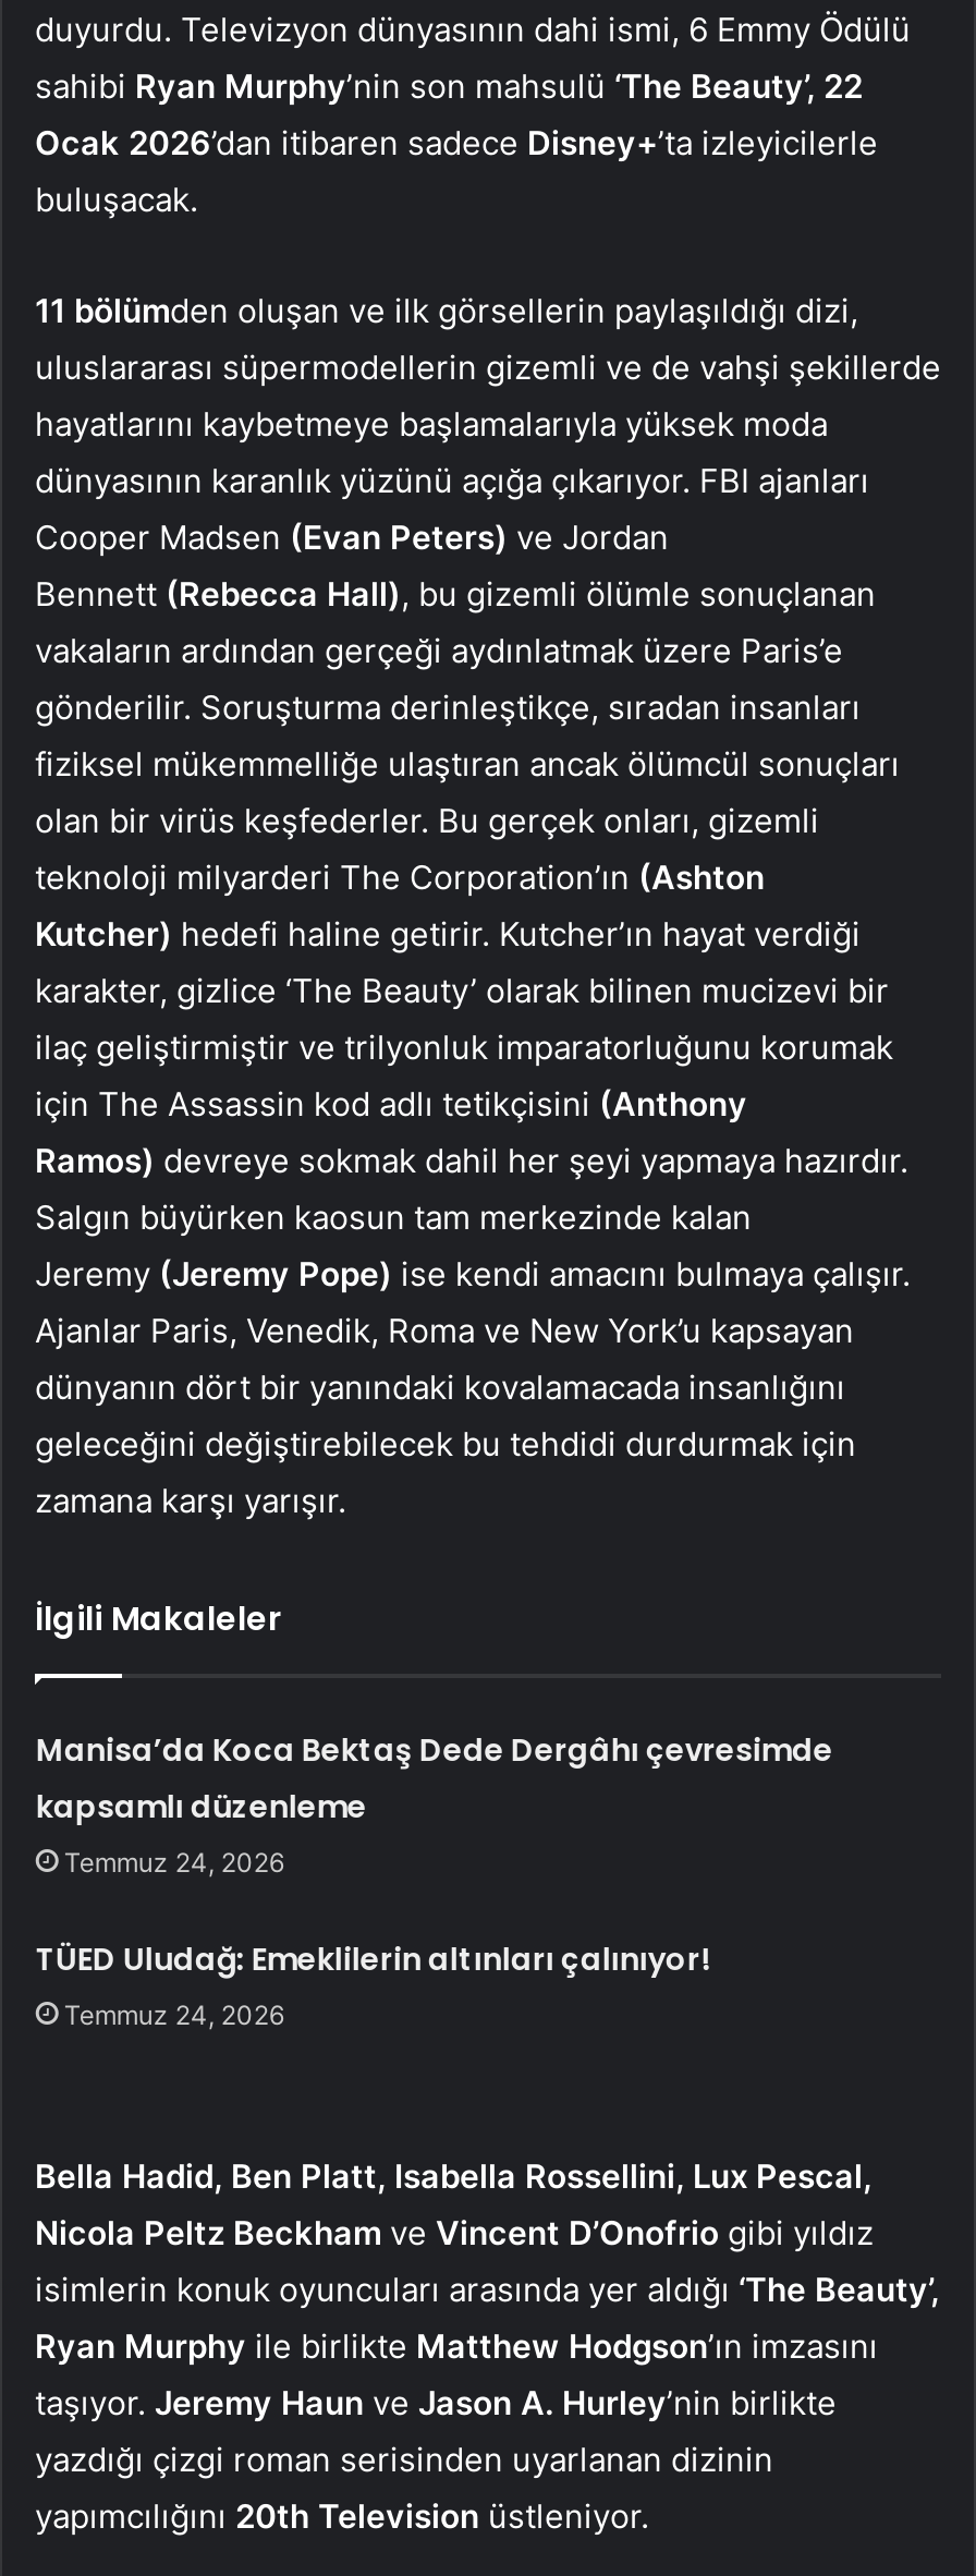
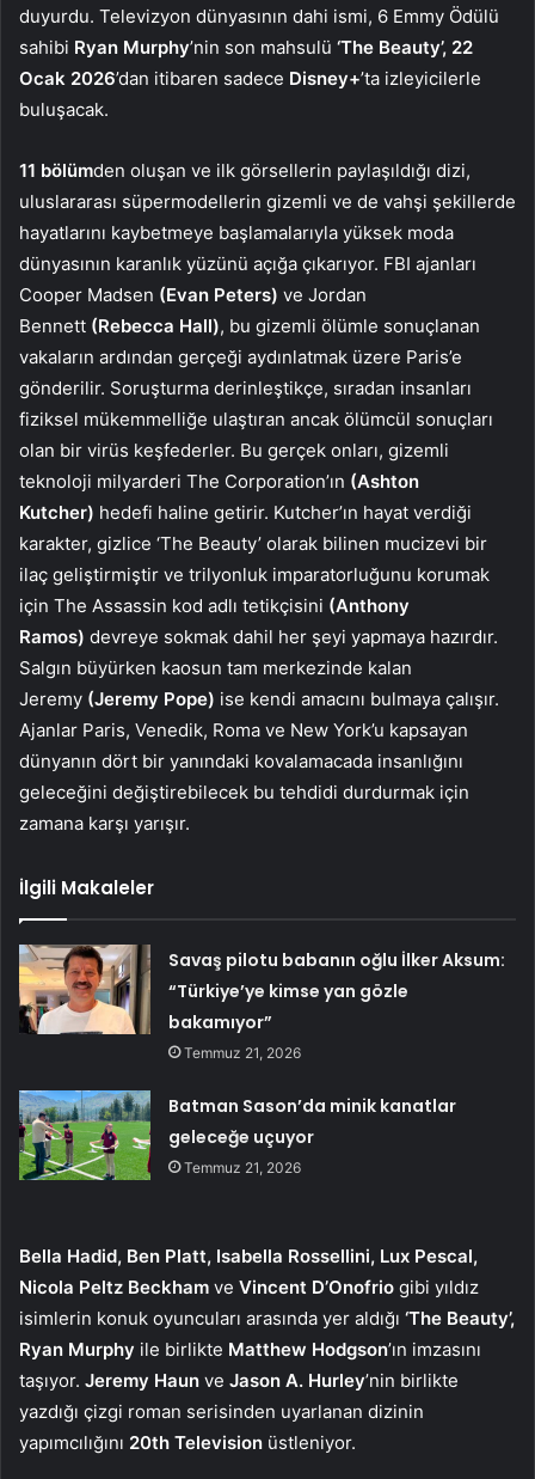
- Manisa’da Koca Bektaş Dede Dergâhı çevresimde
- kapsamlı düzenleme
- Temmuz 24, 2026
+ Savaş pilotu babanın oğlu İlker Aksum:
+ “Türkiye’ye kimse yan gözle
+ bakamıyor”
+ Temmuz 21, 2026

- TÜED Uludağ: Emeklilerin altınları çalınıyor!
- Temmuz 24, 2026
+ Batman Sason’da minik kanatlar
+ geleceğe uçuyor
+ Temmuz 21, 2026
